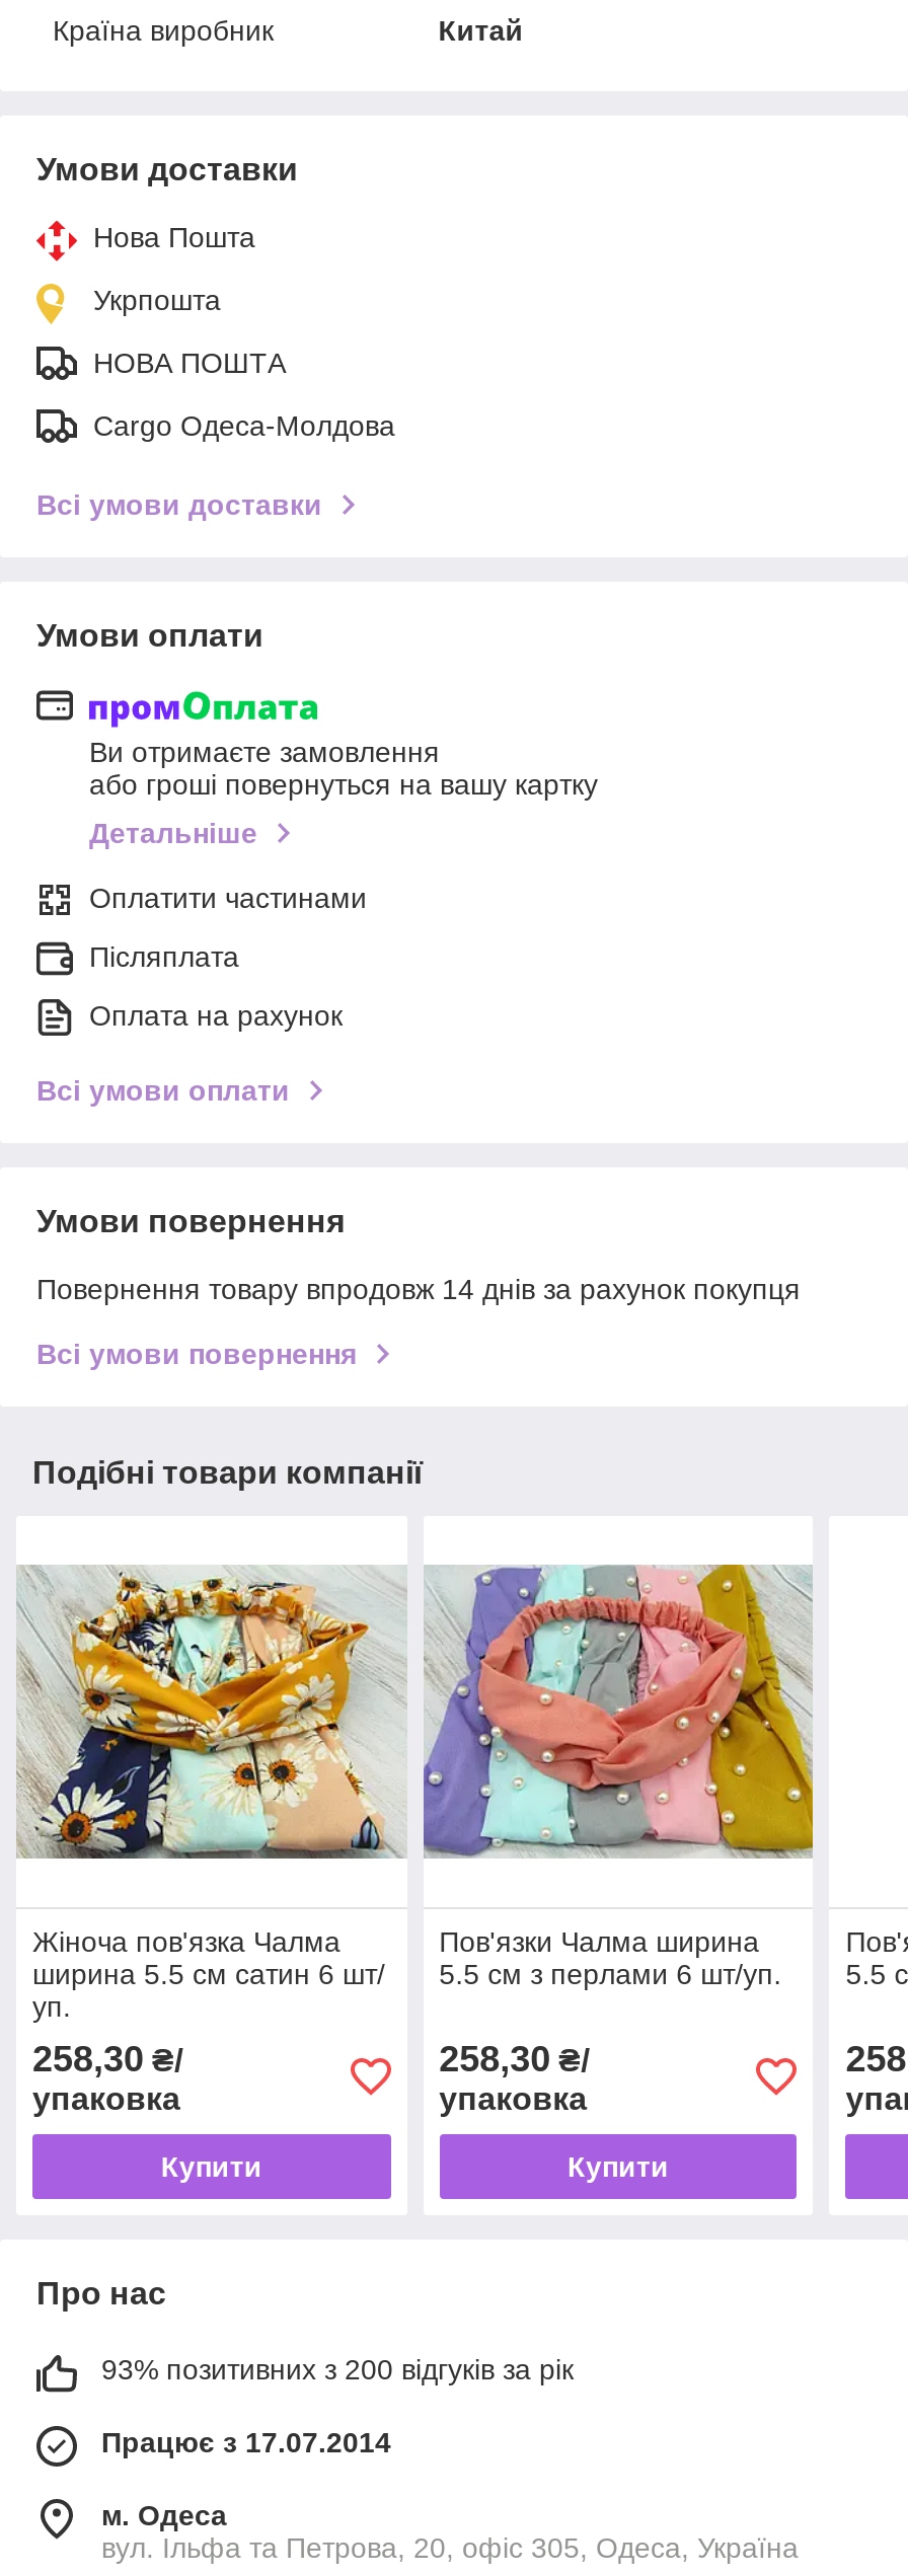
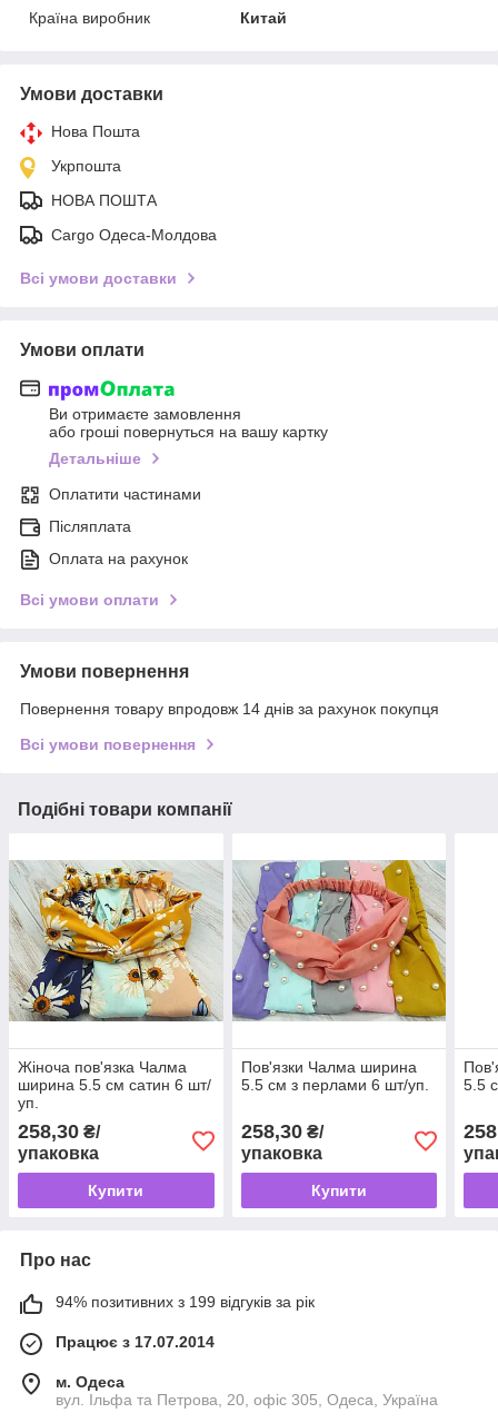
- 93% позитивних з 200 відгуків за рік
+ 94% позитивних з 199 відгуків за рік
